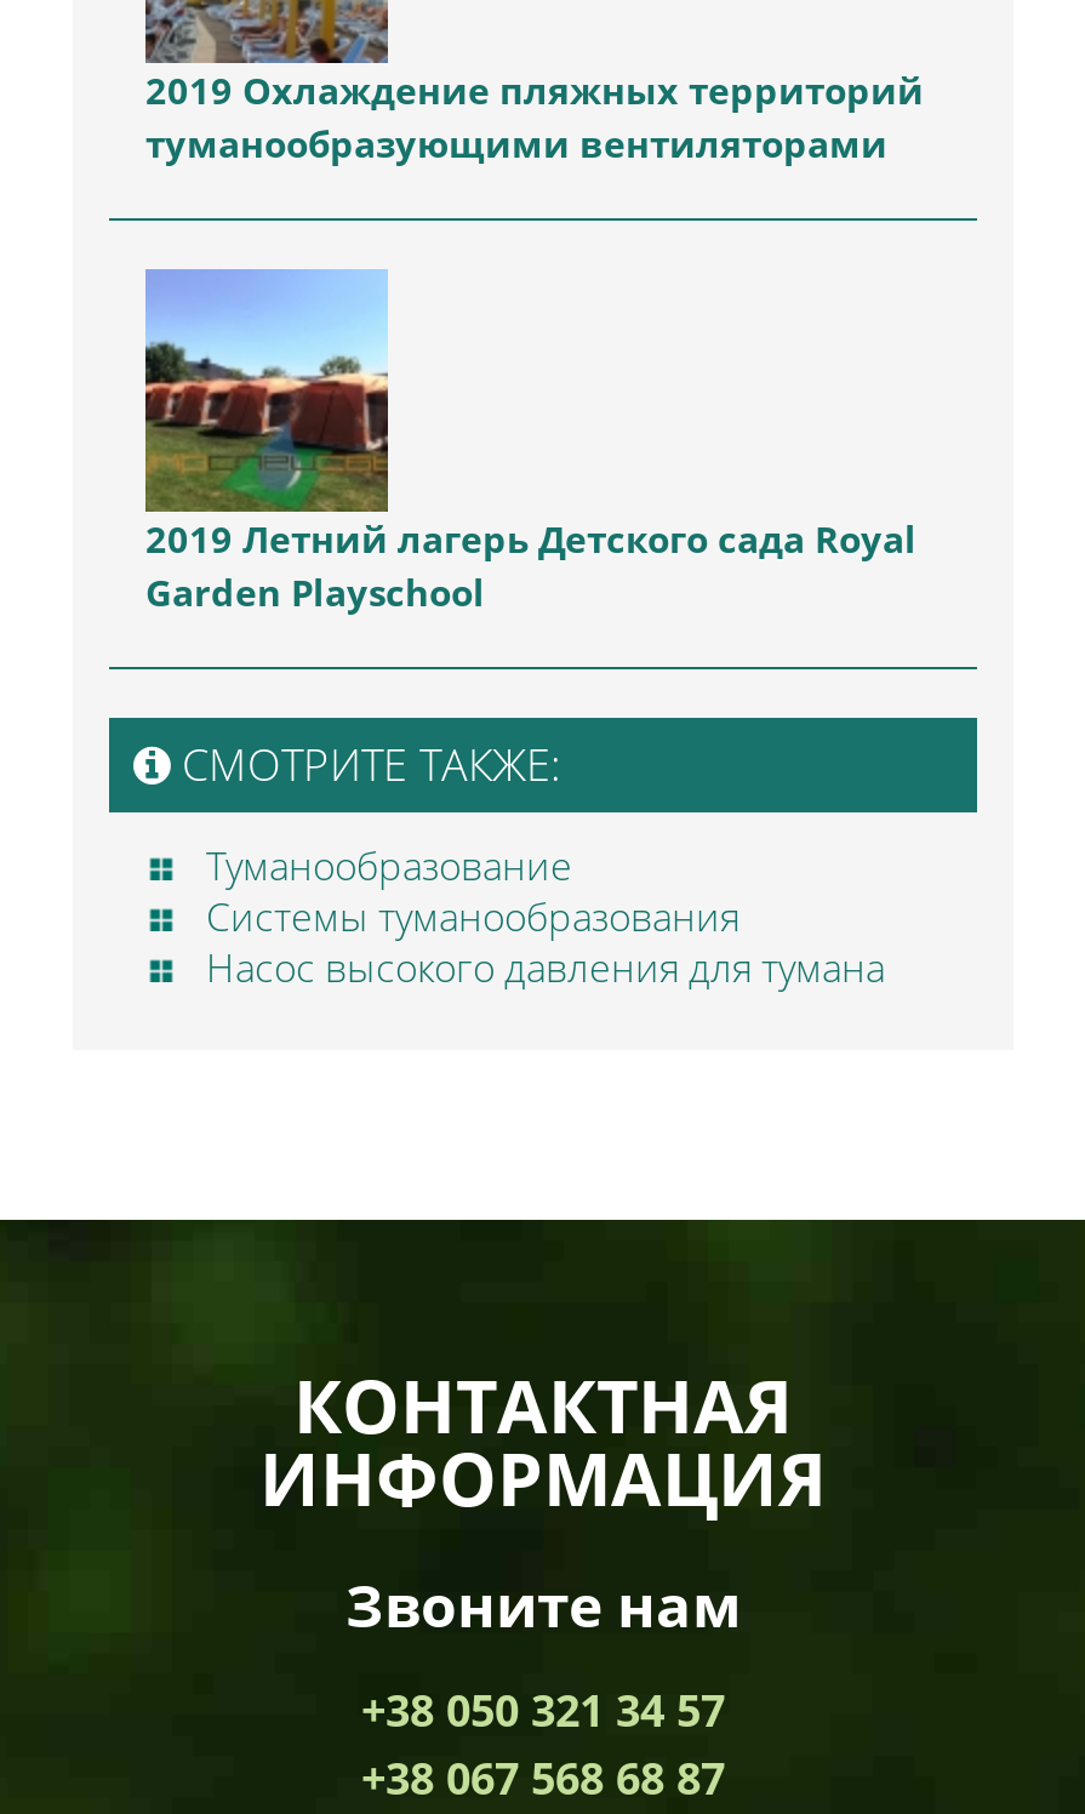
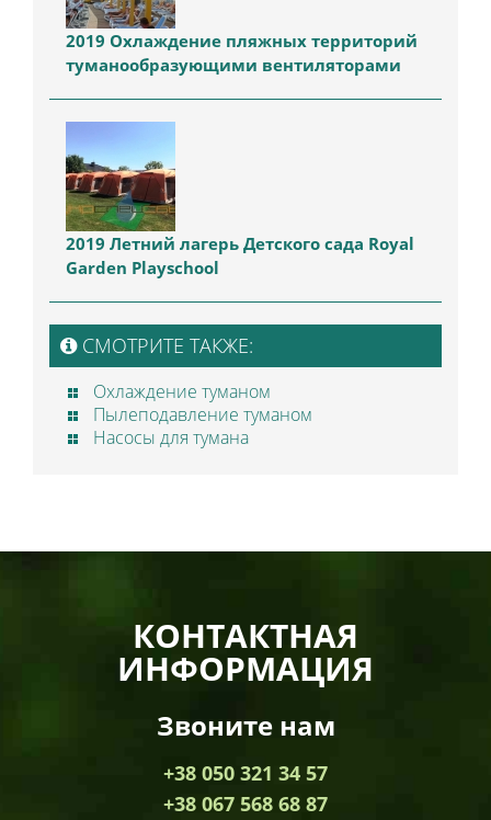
- Туманообразование
- Системы туманообразования
- Насос высокого давления для тумана
+ Охлаждение туманом
+ Пылеподавление туманом
+ Насосы для тумана
